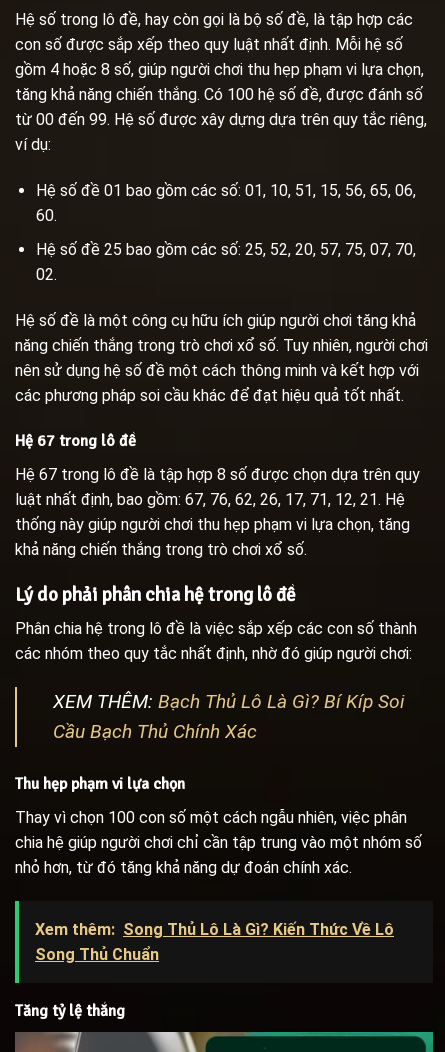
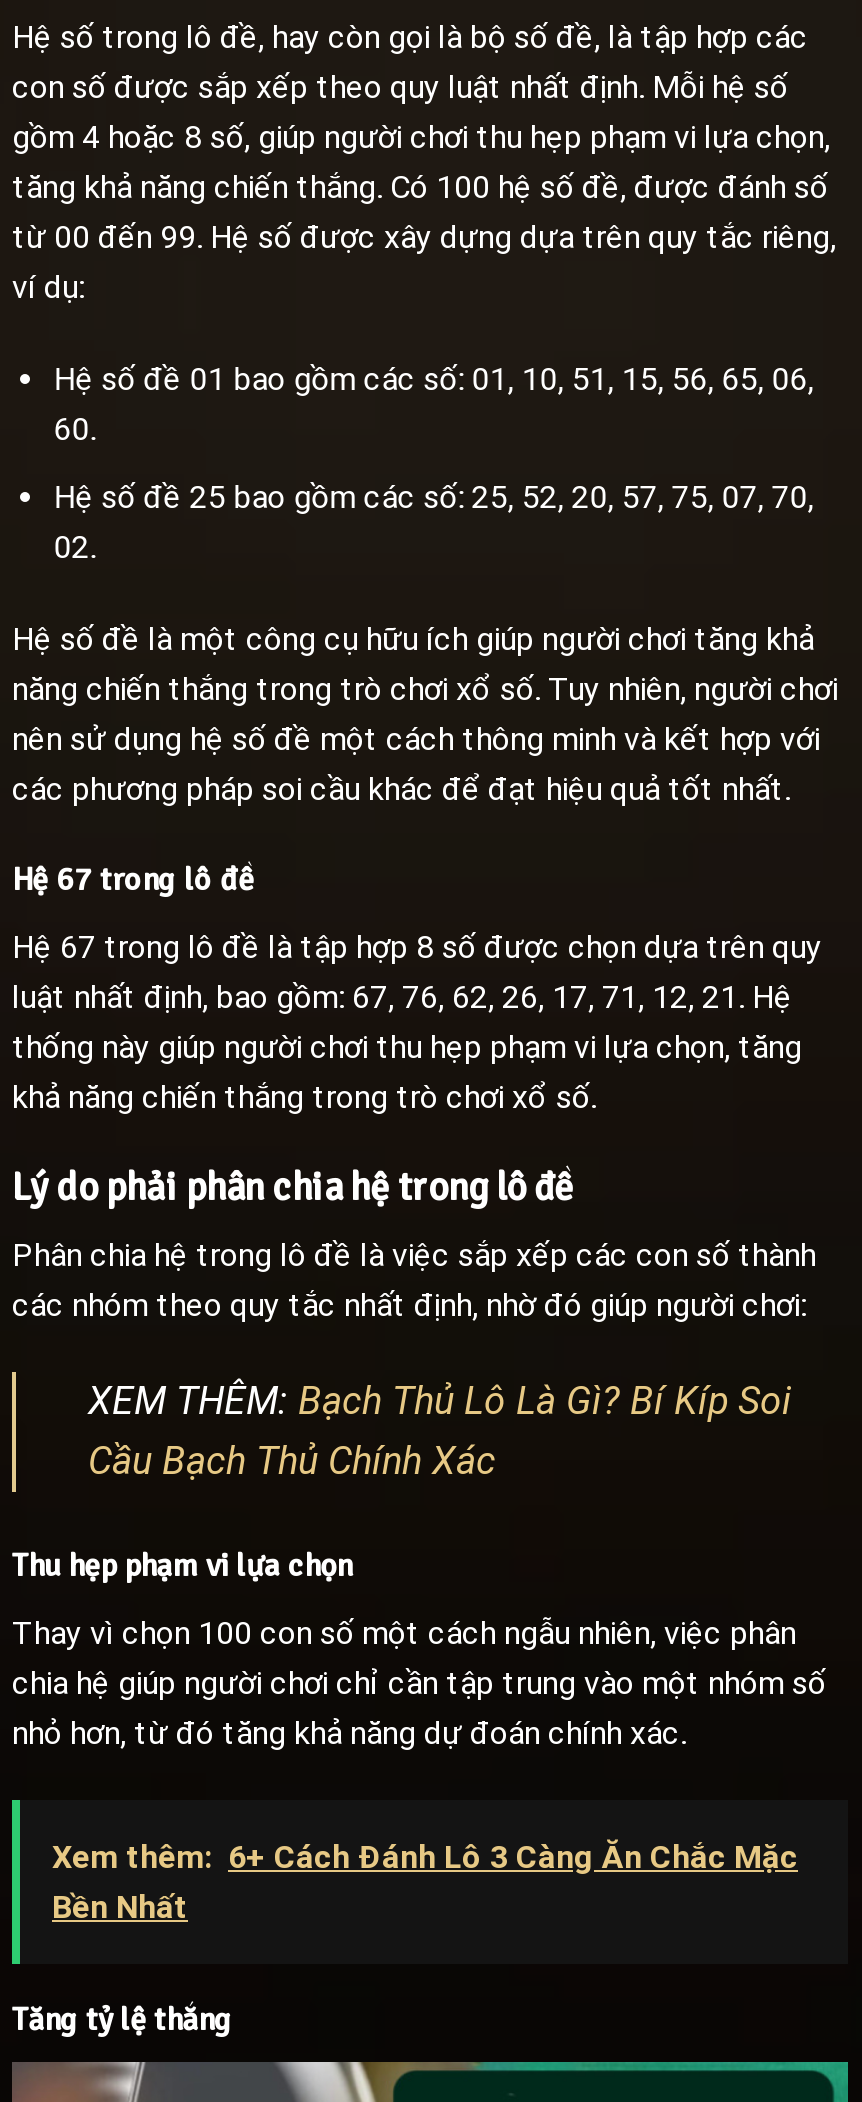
- Xem thêm: Song Thủ Lô Là Gì? Kiến Thức Về Lô
- Song Thủ Chuẩn
+ Xem thêm: 6+ Cách Đánh Lô 3 Càng Ăn Chắc Mặc
+ Bền Nhất
